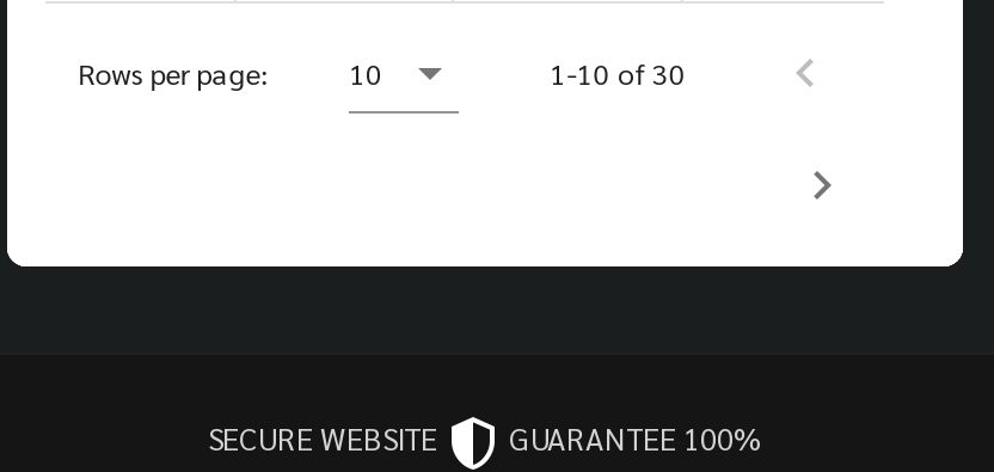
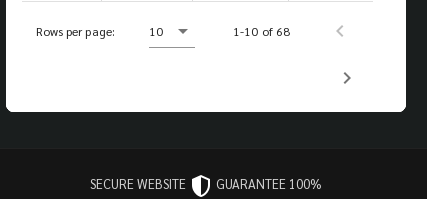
- 1-10 of 30
+ 1-10 of 68
